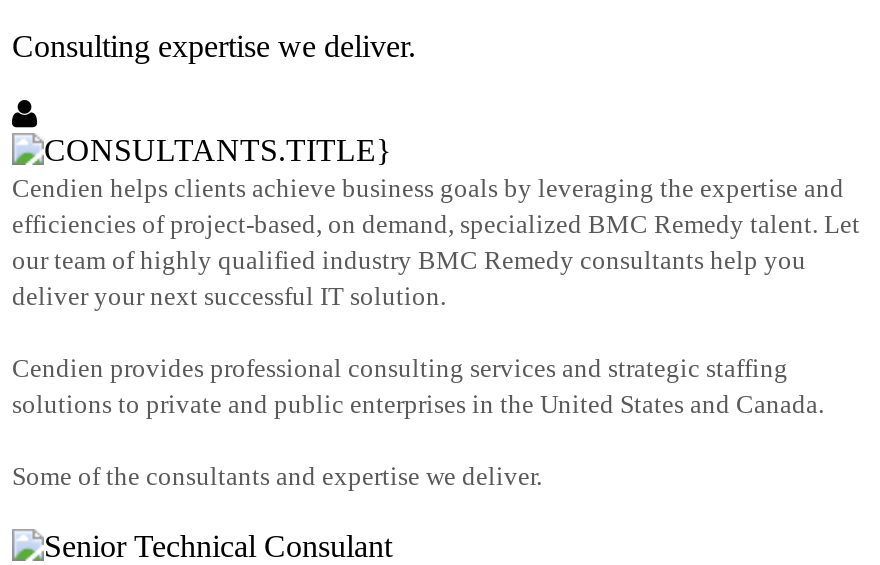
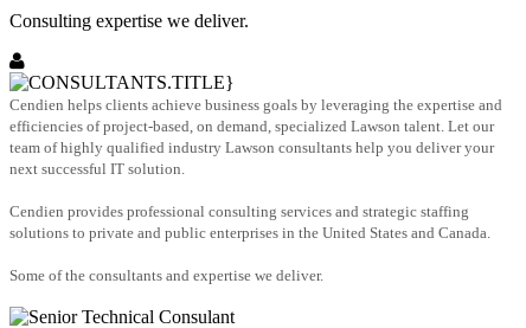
- efficiencies of project-based, on demand, specialized BMC Remedy talent. Let
- our team of highly qualified industry BMC Remedy consultants help you
- deliver your next successful IT solution.
+ efficiencies of project-based, on demand, specialized Lawson talent. Let our
+ team of highly qualified industry Lawson consultants help you deliver your
+ next successful IT solution.
